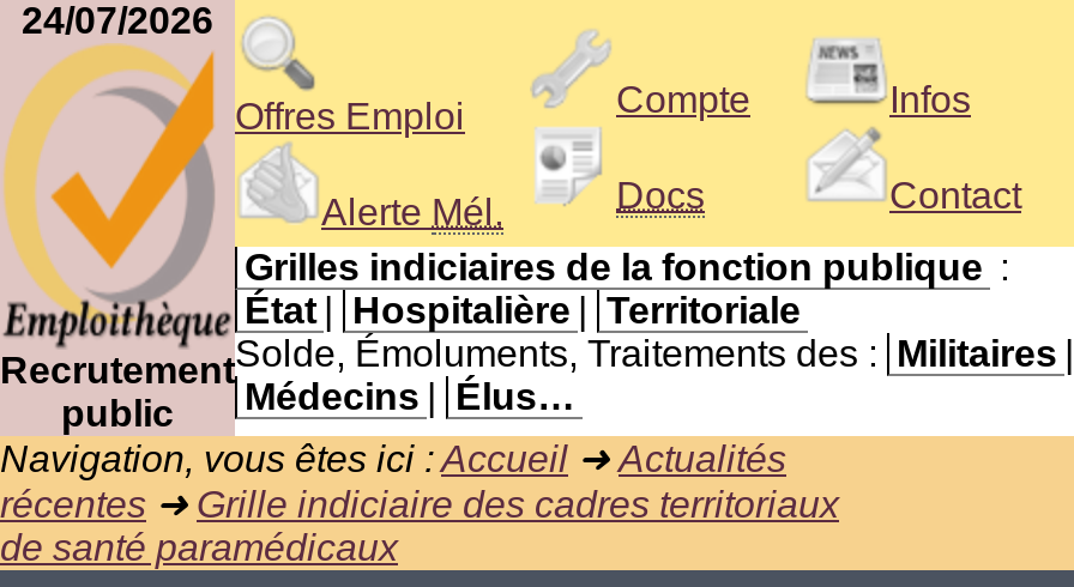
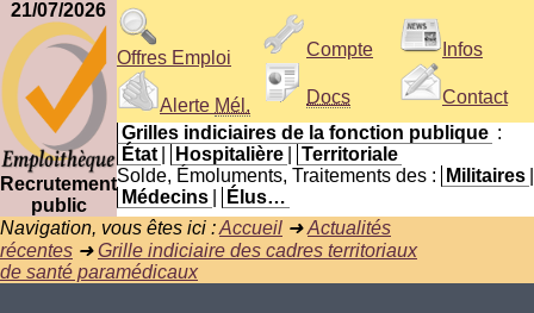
- 24/07/2026
+ 21/07/2026
